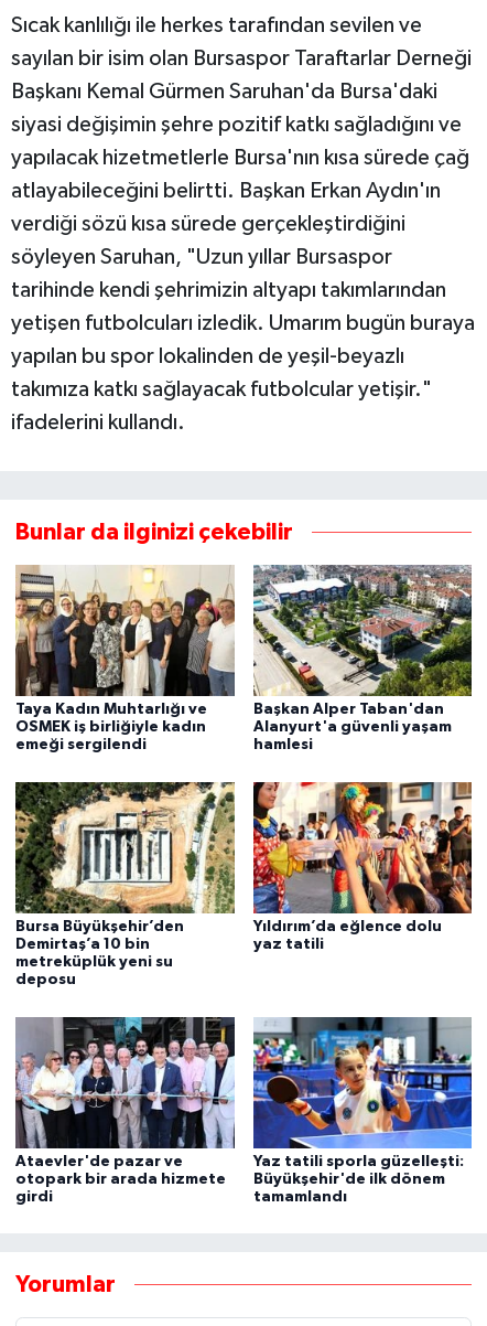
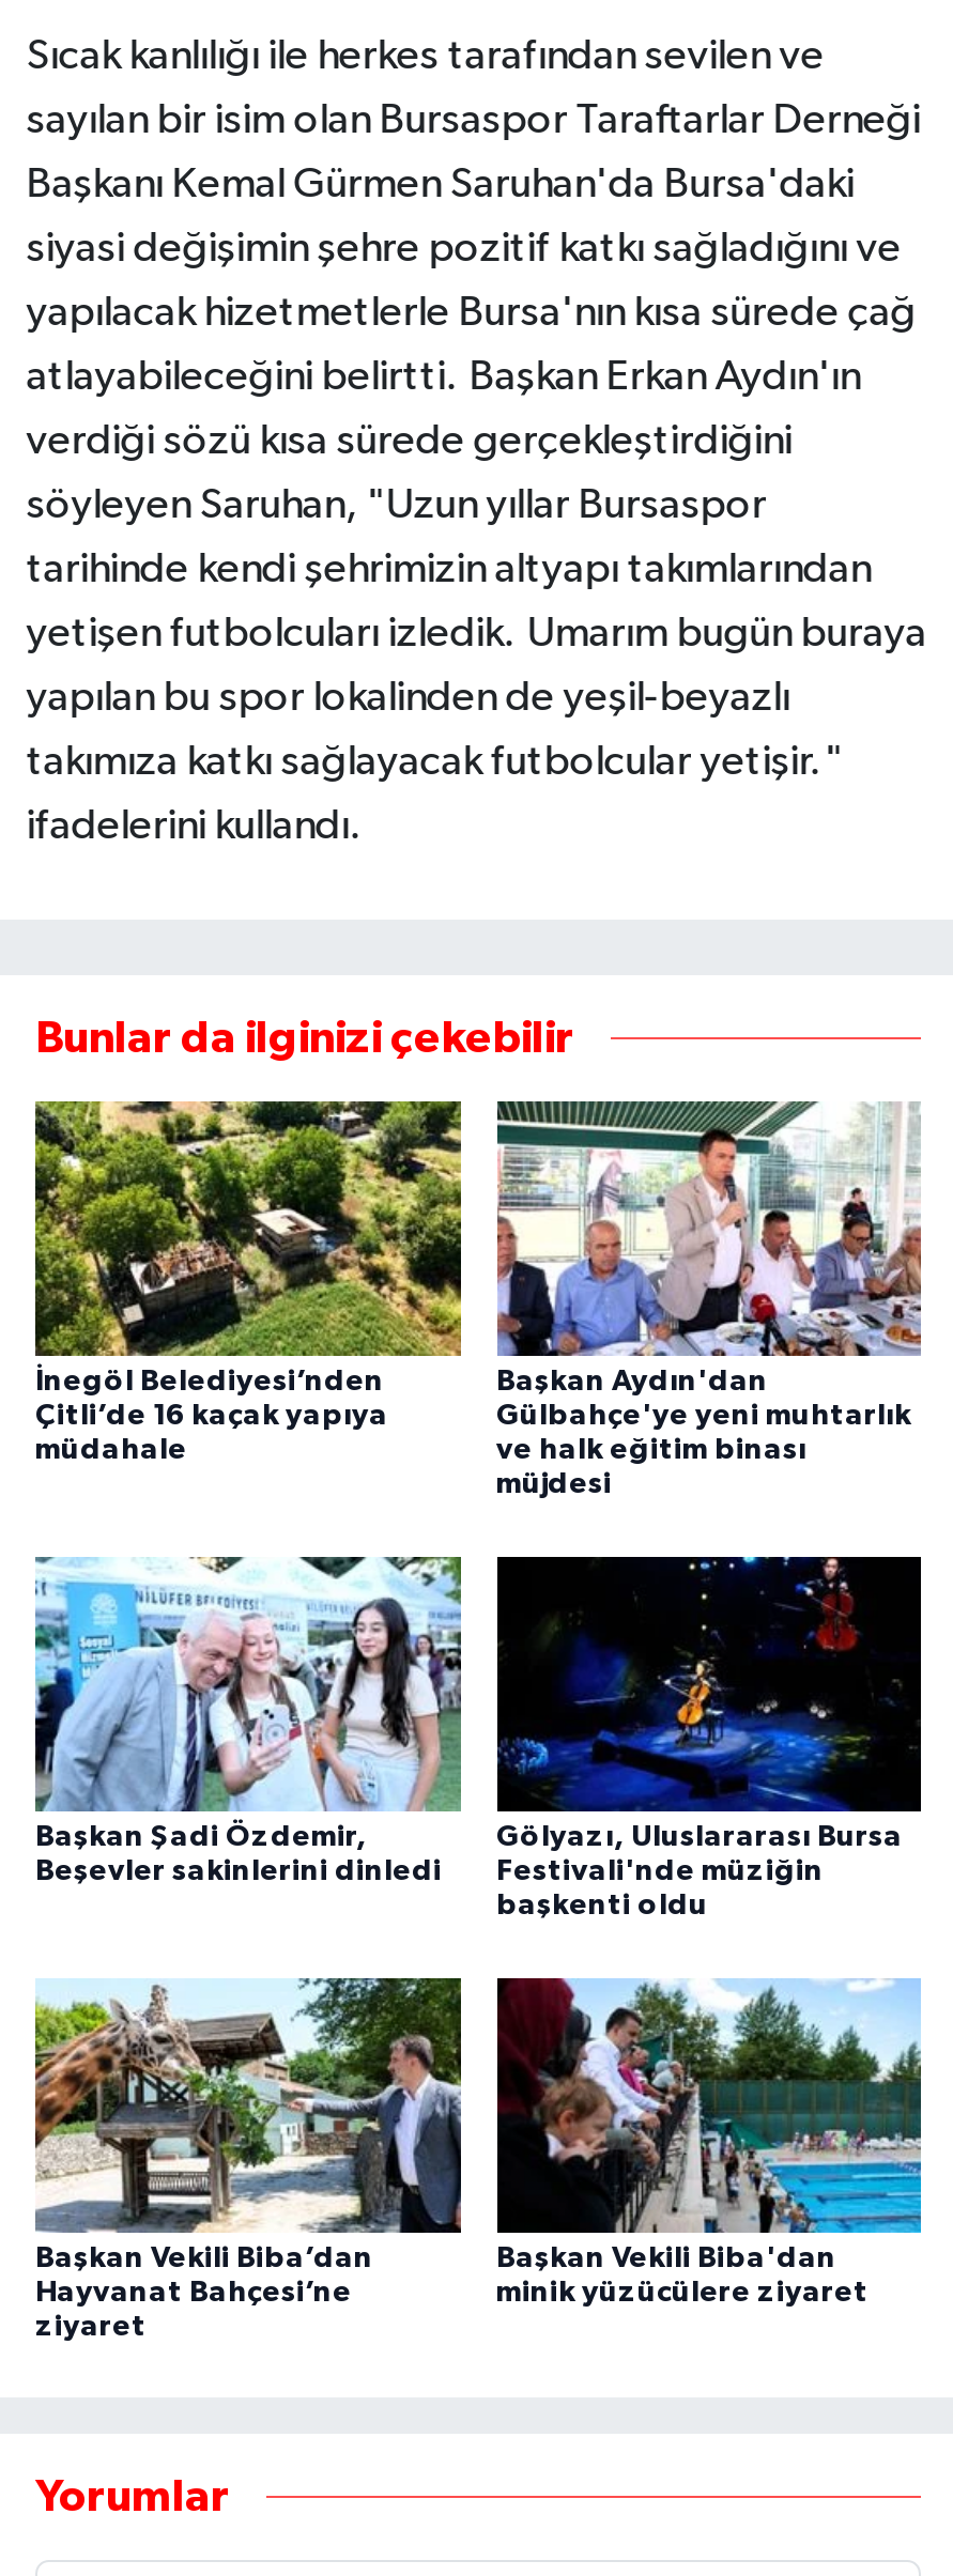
- [image]
- Taya Kadın Muhtarlığı ve
- OSMEK iş birliğiyle kadın
- emeği sergilendi
+ [image]
+ İnegöl Belediyesi’nden
+ Çitli’de 16 kaçak yapıya
+ müdahale

- [image]
- Başkan Alper Taban'dan
- Alanyurt'a güvenli yaşam
- hamlesi
+ [image]
+ Başkan Aydın'dan
+ Gülbahçe'ye yeni muhtarlık
+ ve halk eğitim binası
+ müjdesi

- [image]
- Bursa Büyükşehir’den
- Demirtaş’a 10 bin
- metreküplük yeni su
- deposu
+ [image]
+ Başkan Şadi Özdemir,
+ Beşevler sakinlerini dinledi

- [image]
- Yıldırım’da eğlence dolu
- yaz tatili
+ [image]
+ Gölyazı, Uluslararası Bursa
+ Festivali'nde müziğin
+ başkenti oldu

- [image]
- Ataevler'de pazar ve
- otopark bir arada hizmete
- girdi
+ [image]
+ Başkan Vekili Biba’dan
+ Hayvanat Bahçesi’ne
+ ziyaret

- [image]
- Yaz tatili sporla güzelleşti:
- Büyükşehir'de ilk dönem
- tamamlandı
+ [image]
+ Başkan Vekili Biba'dan
+ minik yüzücülere ziyaret
